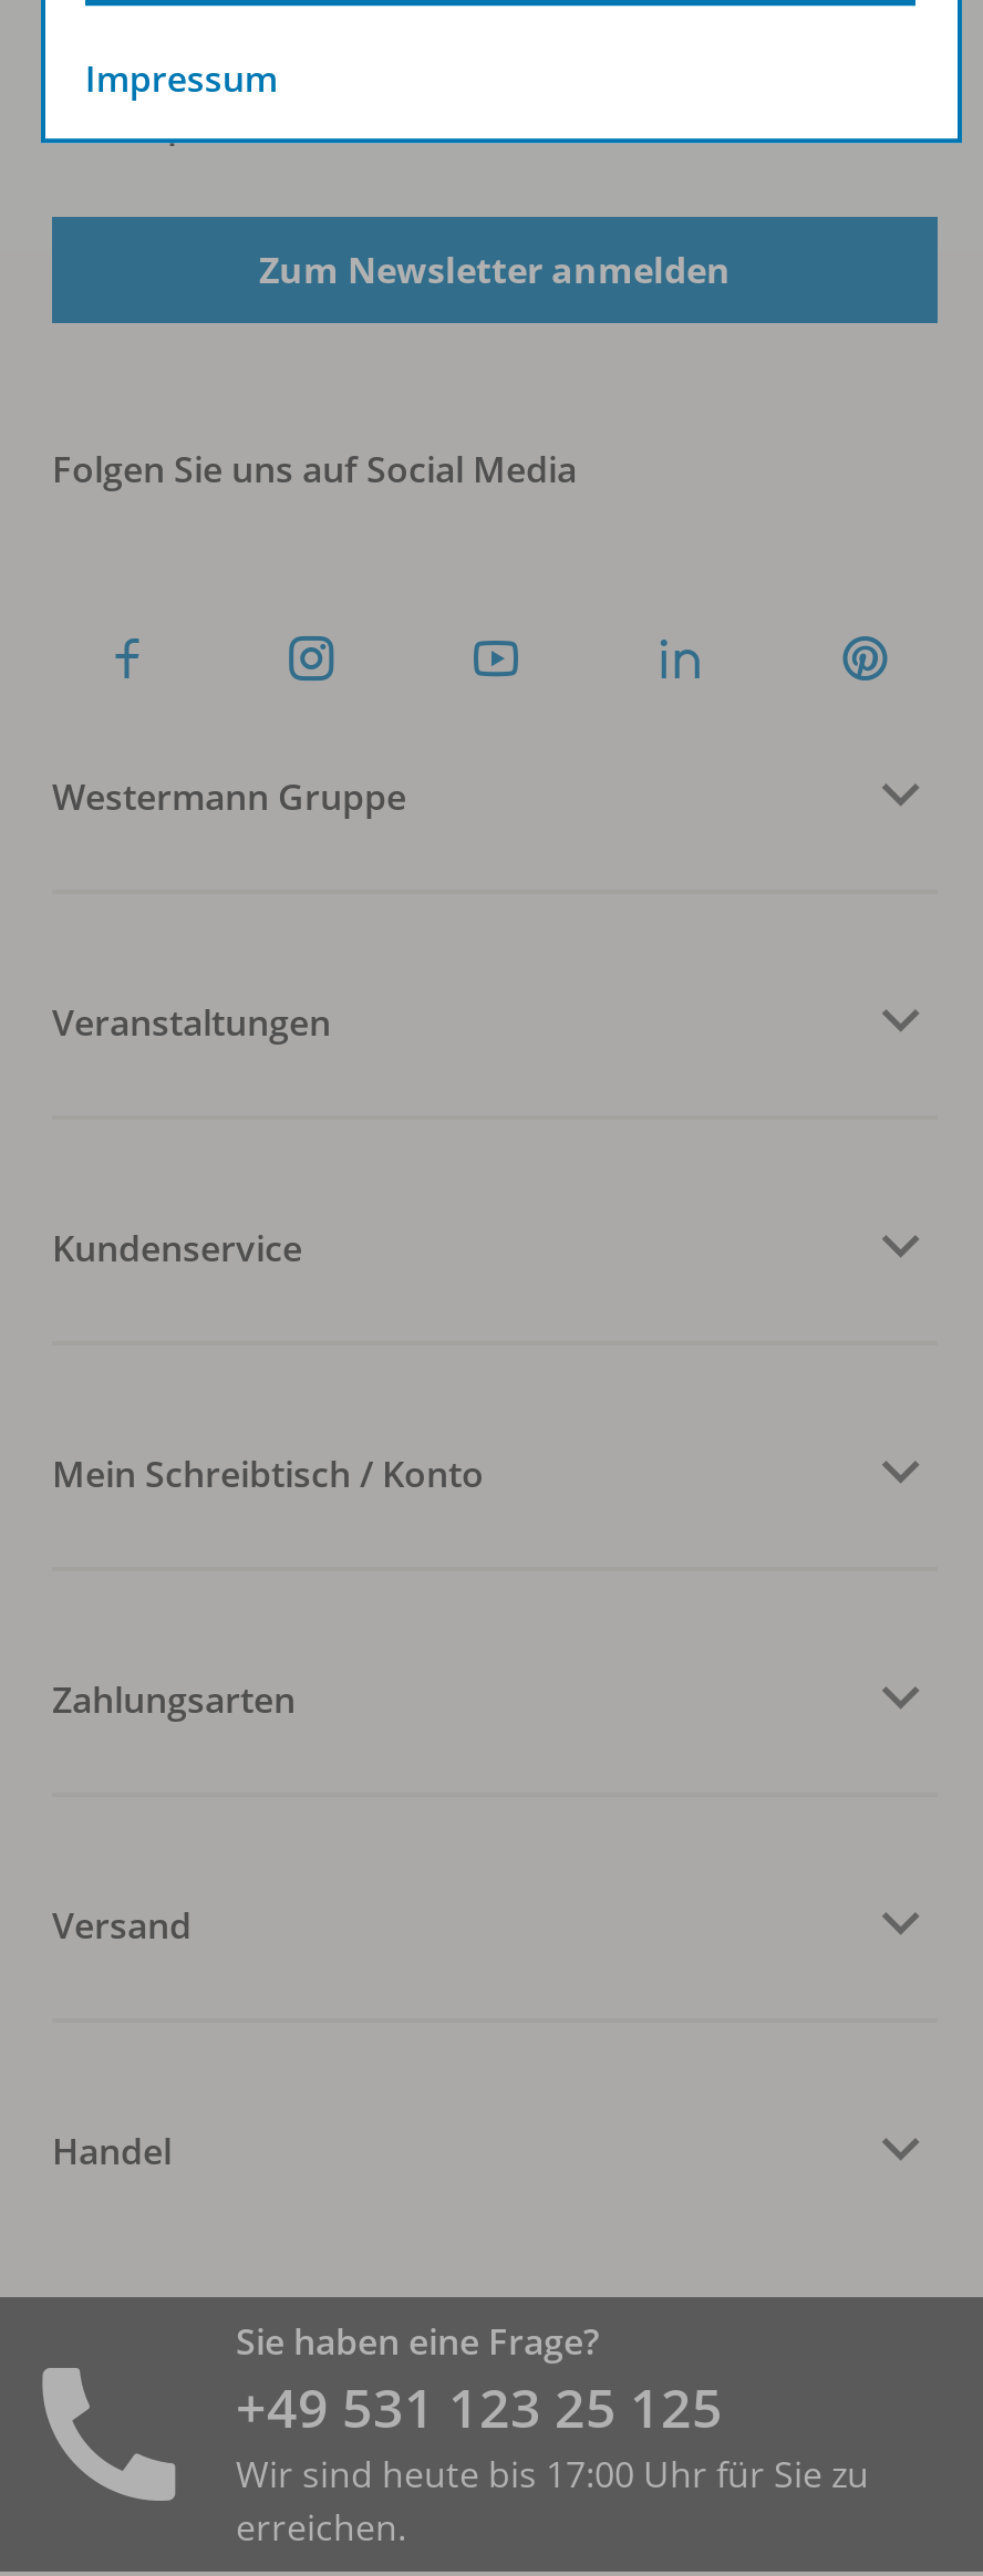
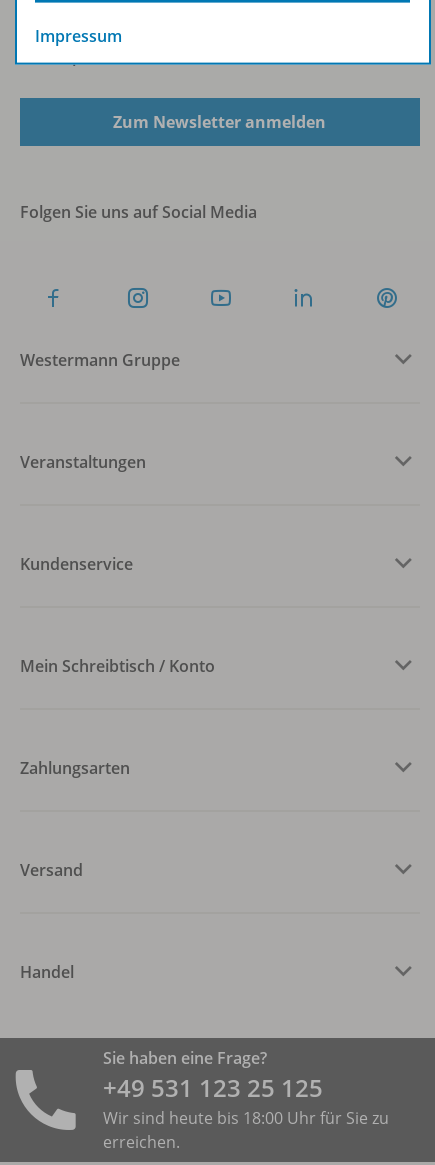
- Wir sind heute bis 17:00 Uhr für Sie zu
+ Wir sind heute bis 18:00 Uhr für Sie zu
